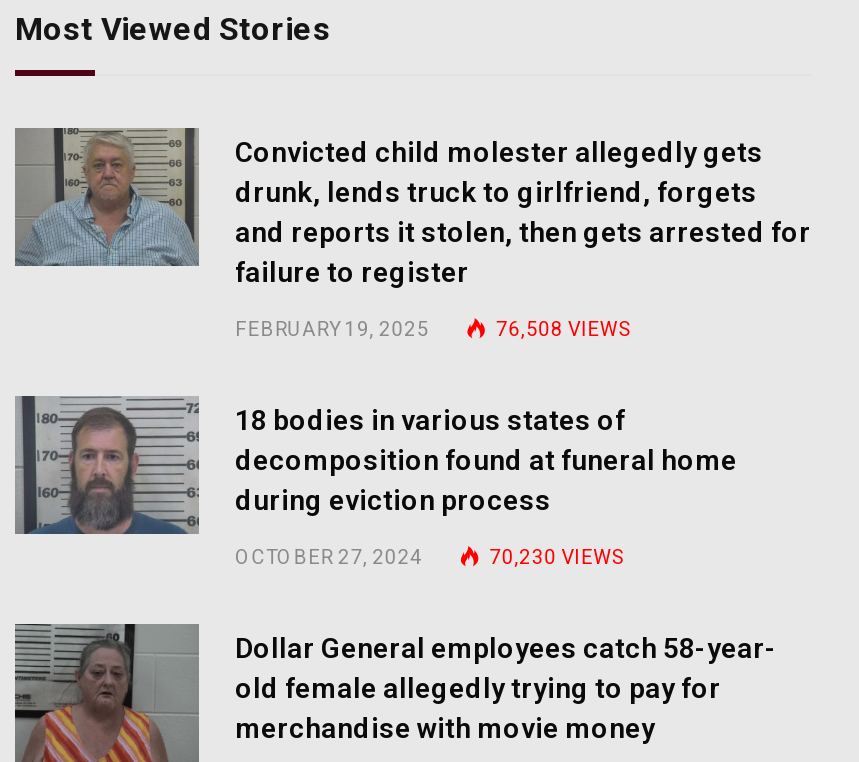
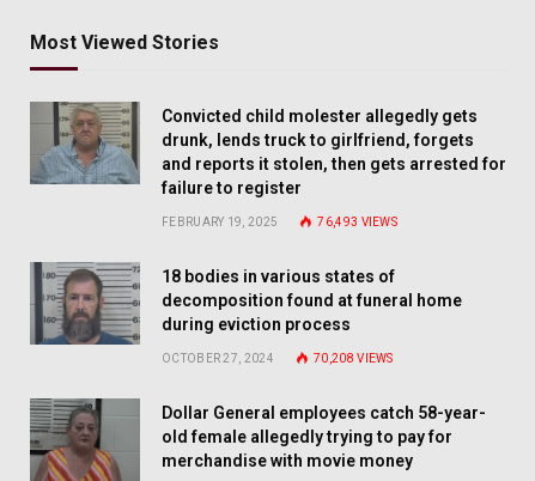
- 76,508 VIEWS
+ 76,493 VIEWS

- 70,230 VIEWS
+ 70,208 VIEWS
